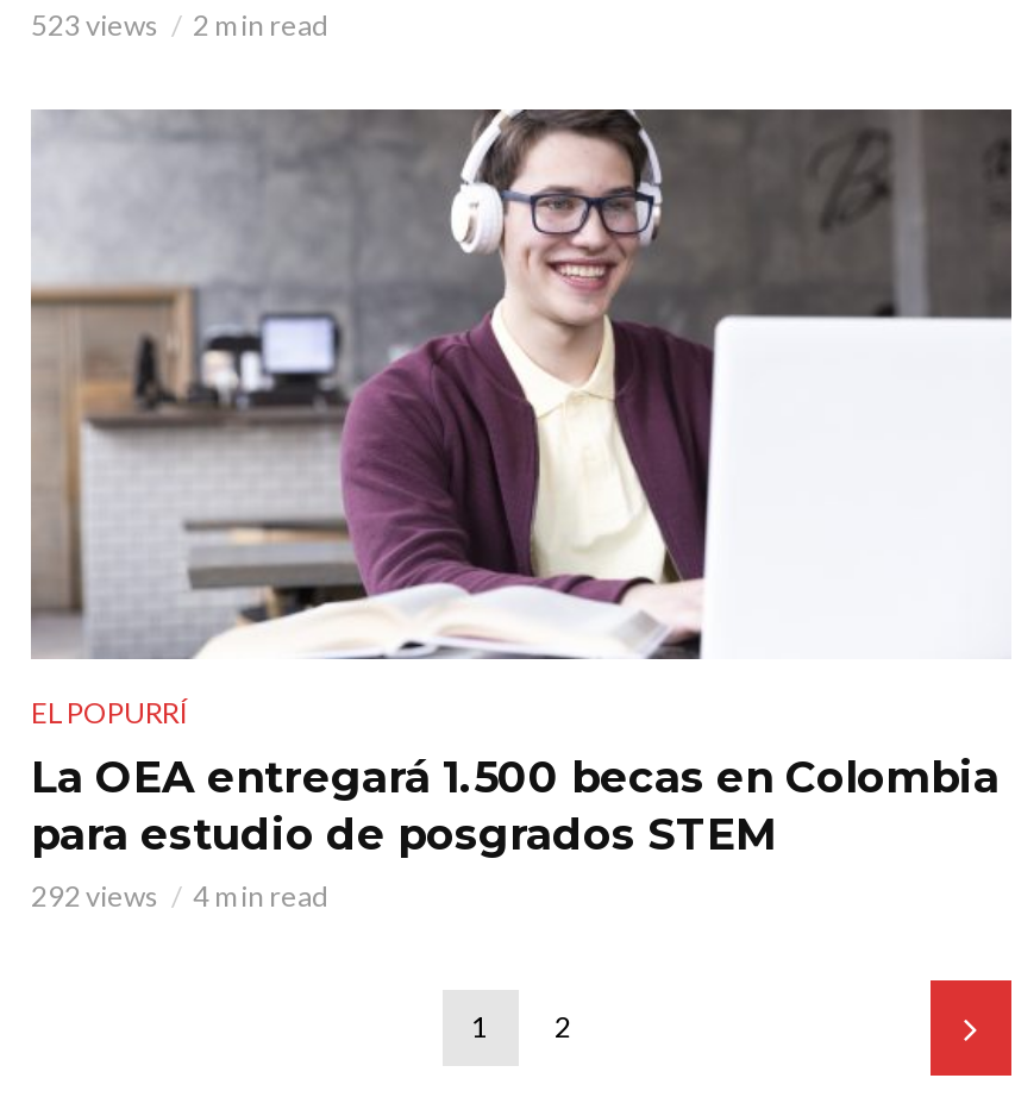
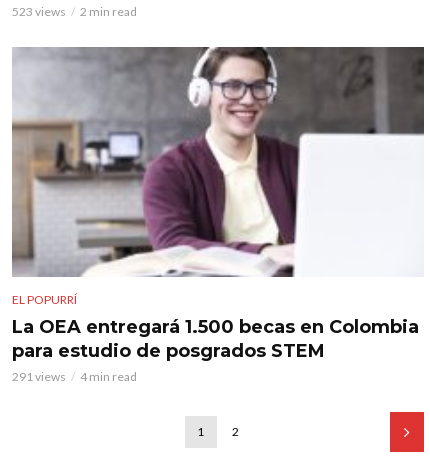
- 292 views 4 min read
+ 291 views 4 min read
